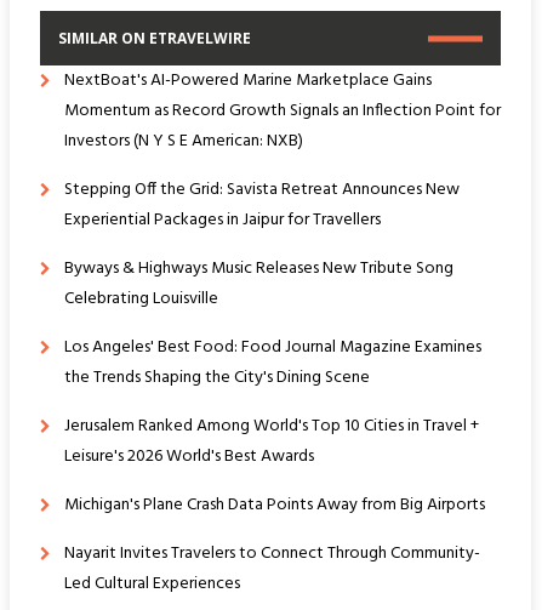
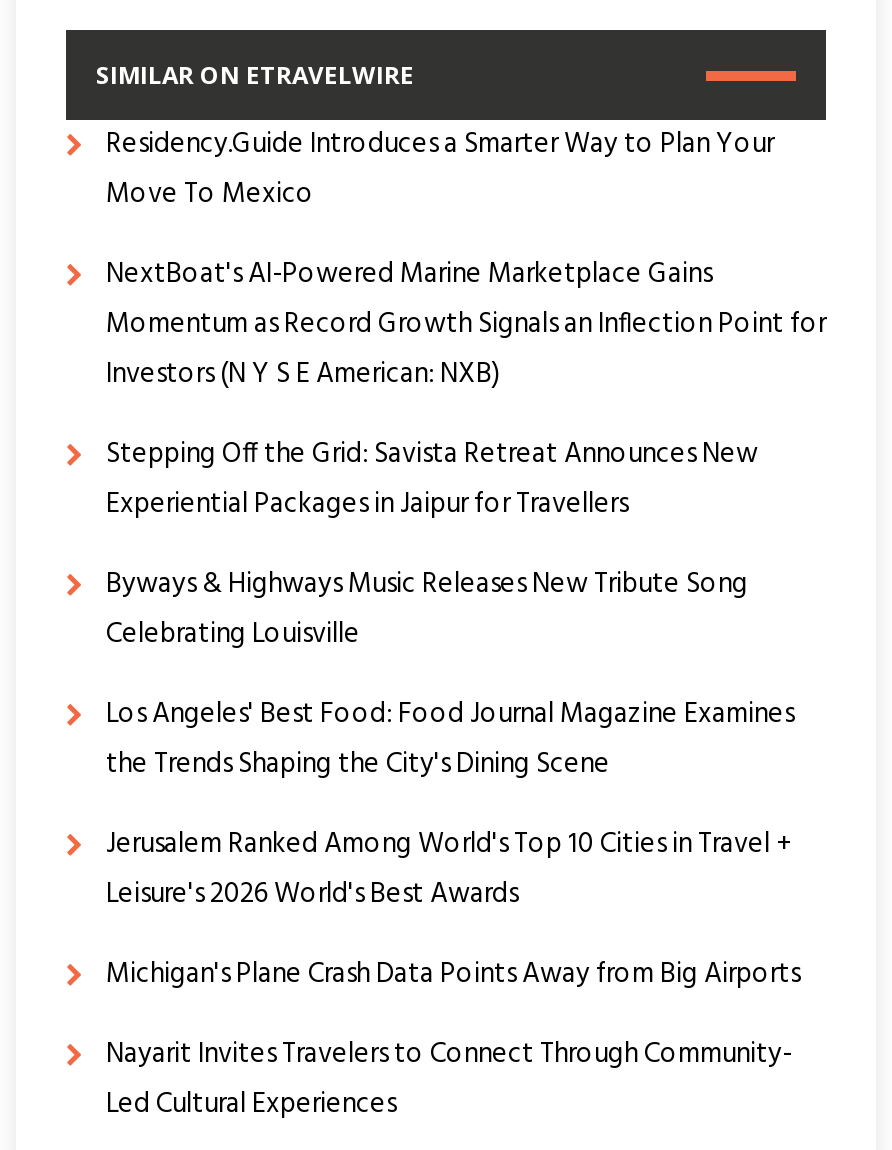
+ Residency.Guide Introduces a Smarter Way to Plan Your
+ Move To Mexico
